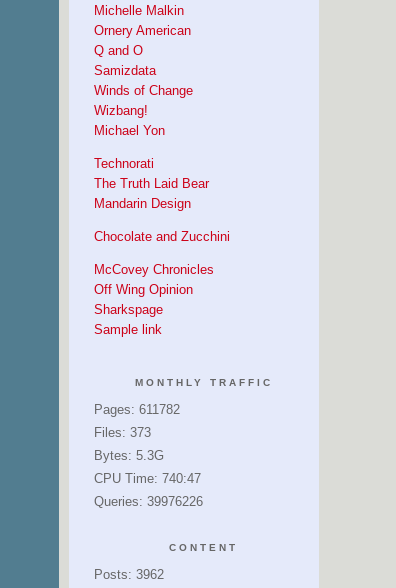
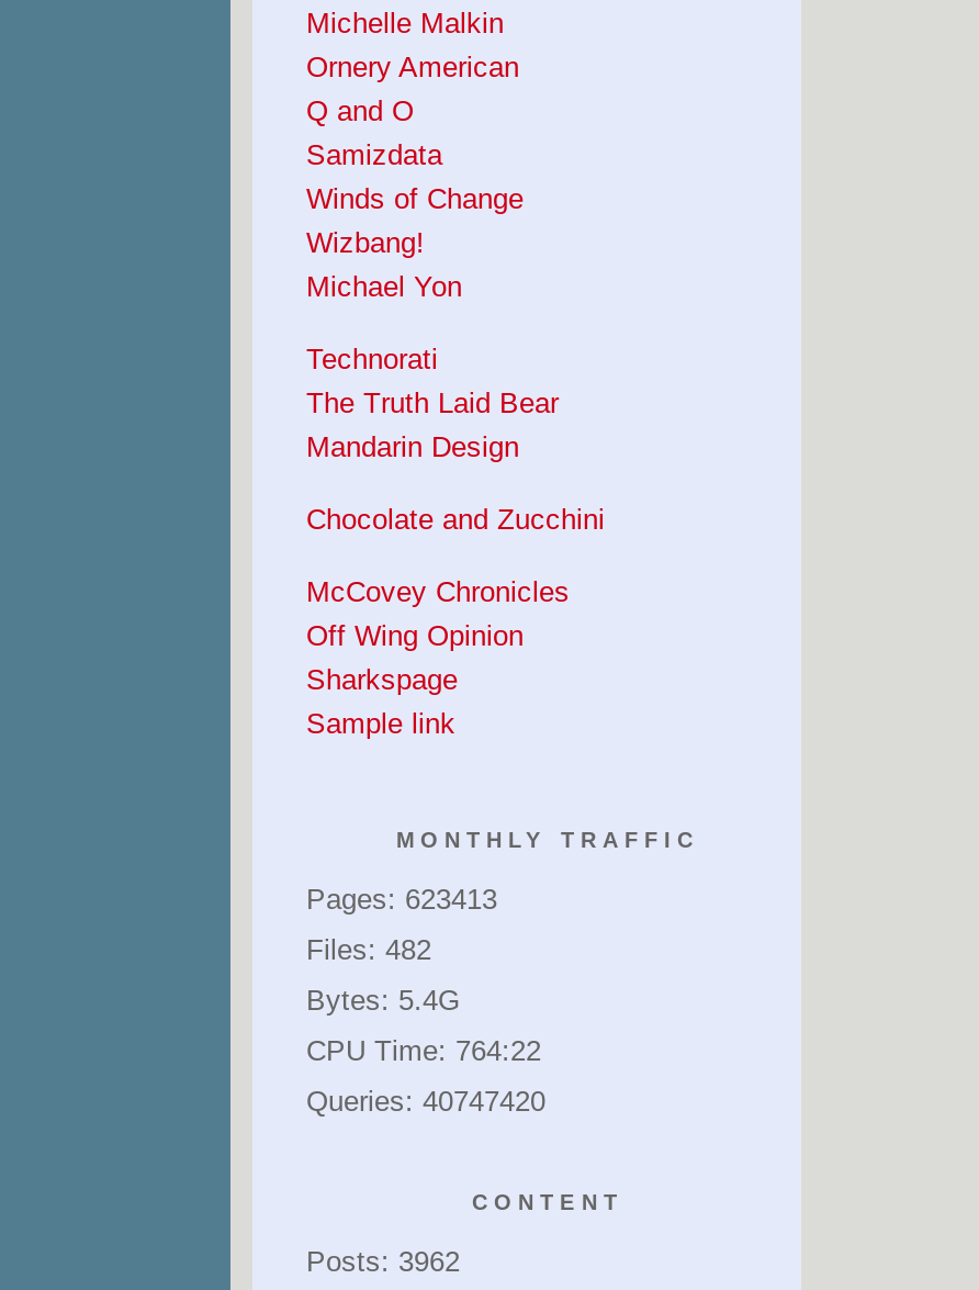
- Pages: 611782
+ Pages: 623413

- Files: 373
+ Files: 482

- Bytes: 5.3G
+ Bytes: 5.4G

- CPU Time: 740:47
+ CPU Time: 764:22

- Queries: 39976226
+ Queries: 40747420
